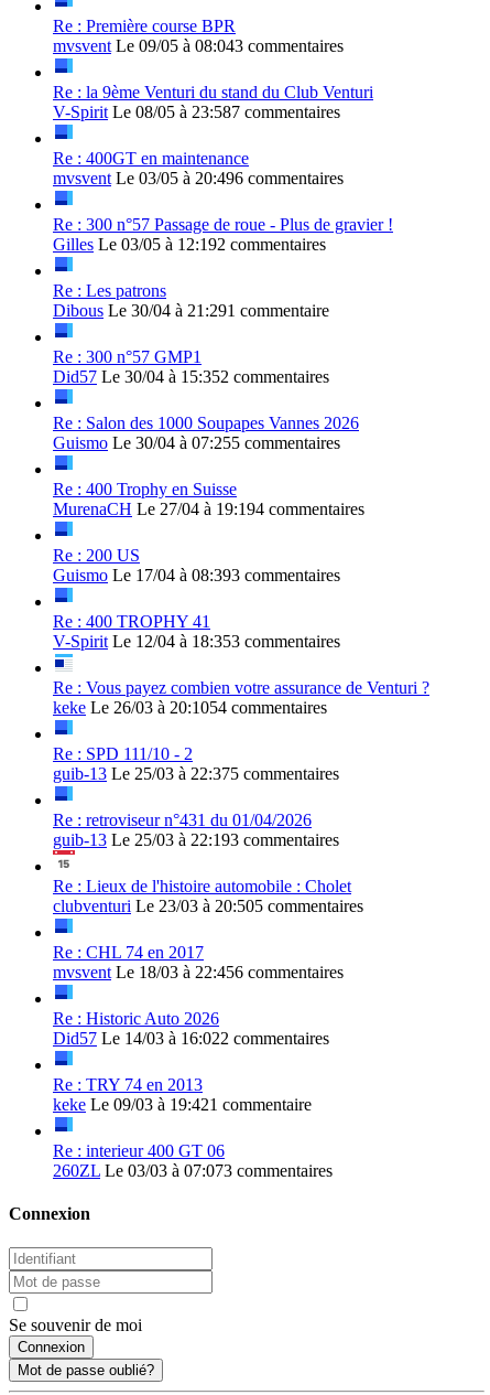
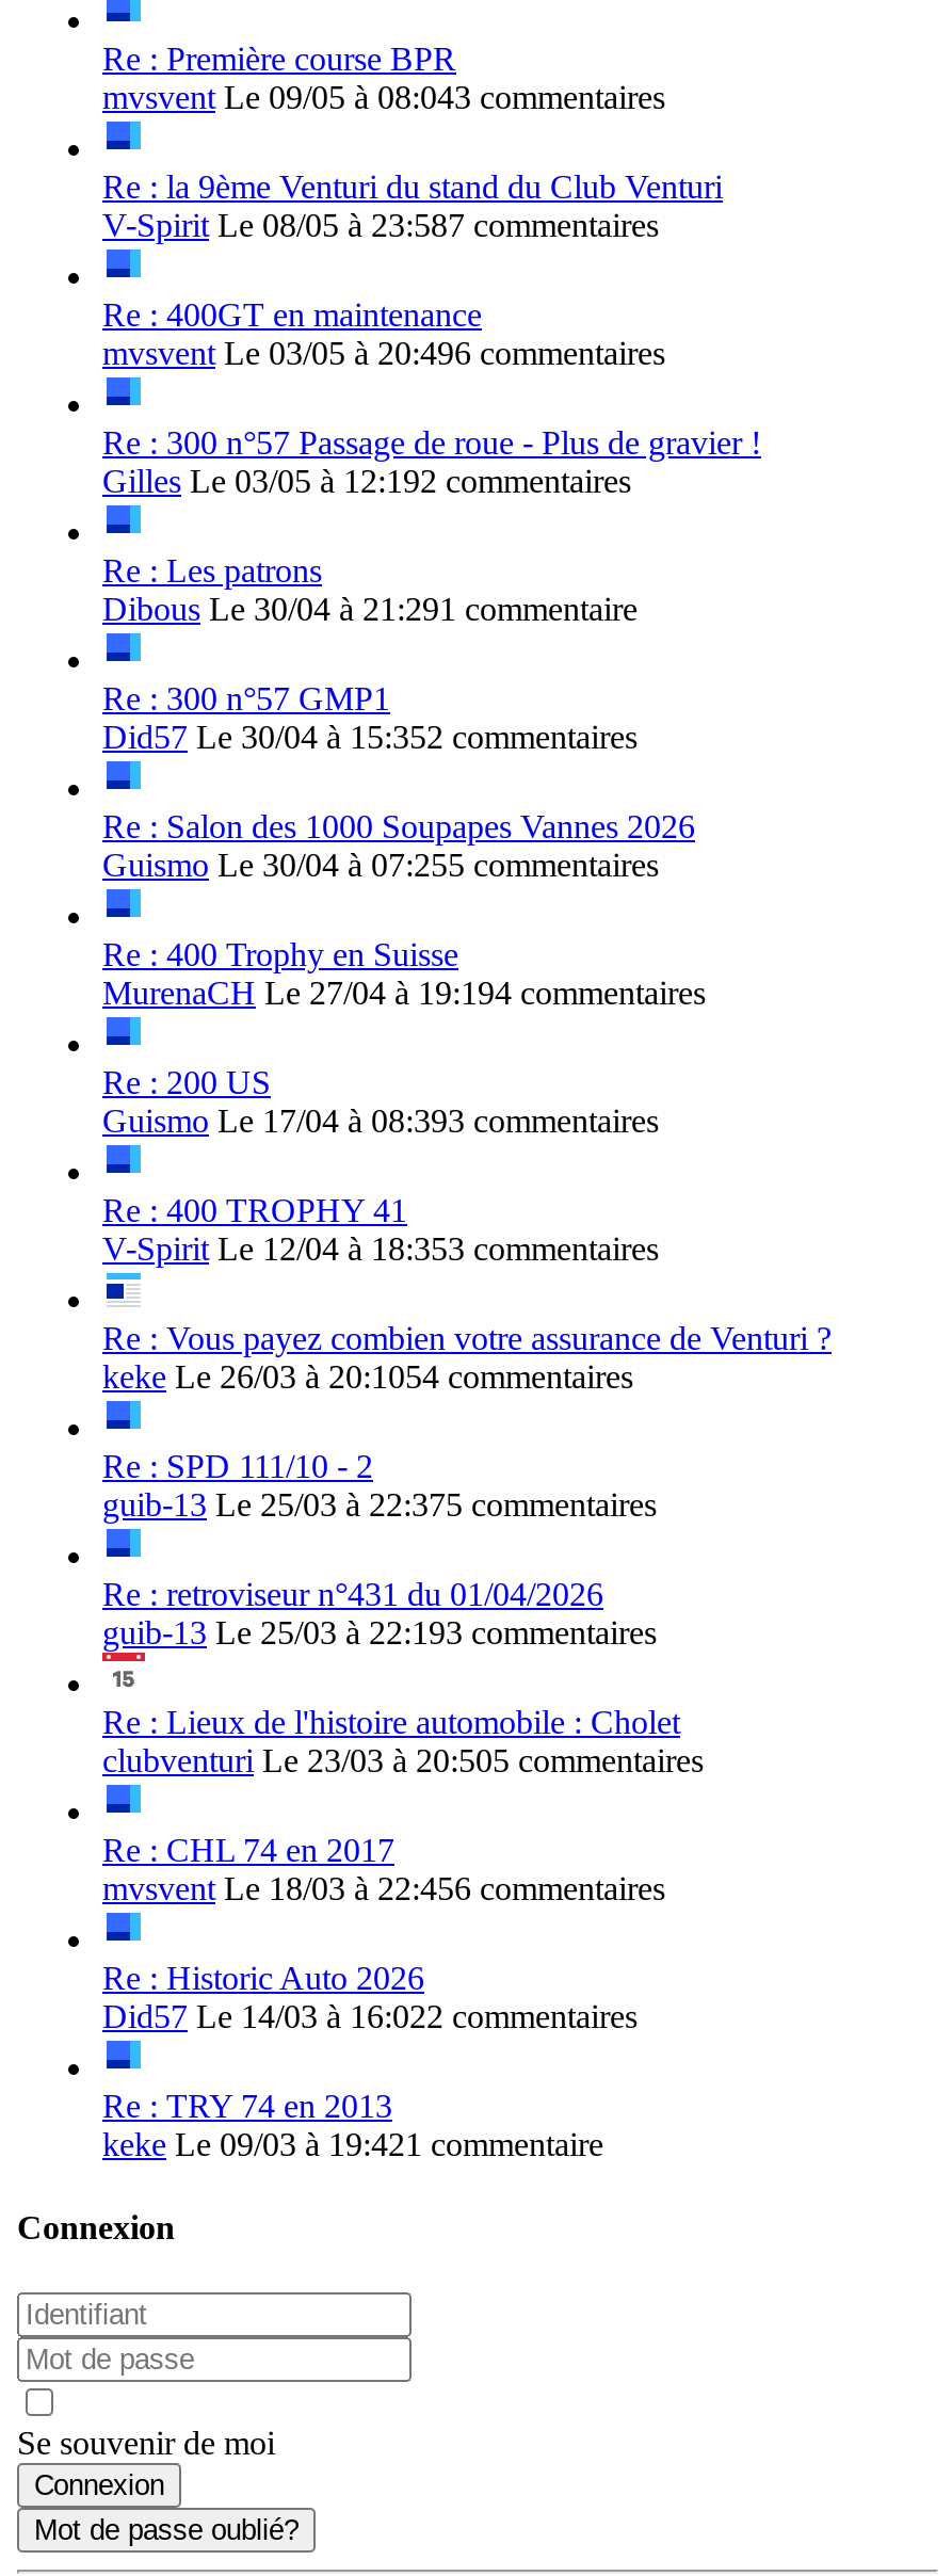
- Re : interieur 400 GT 06
- 260ZL Le 03/03 à 07:073 commentaires
